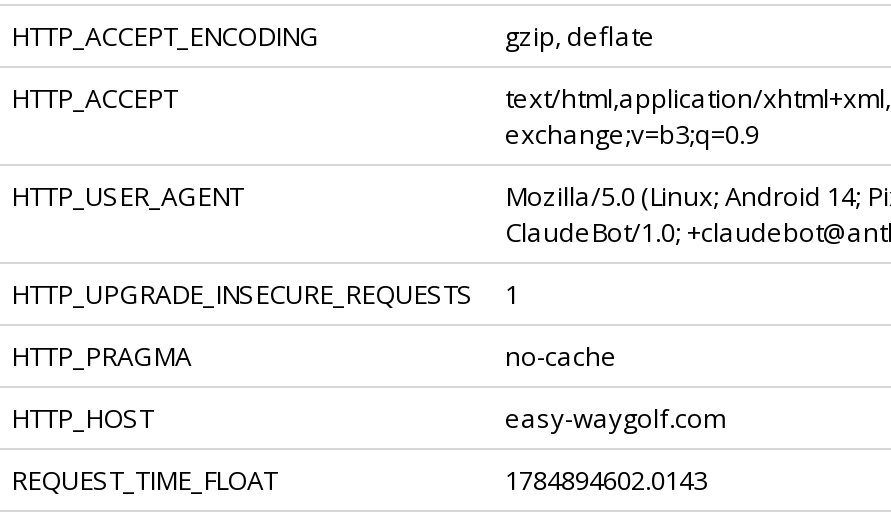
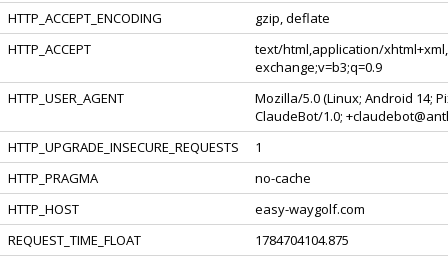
- 1784894602.0143
+ 1784704104.875
